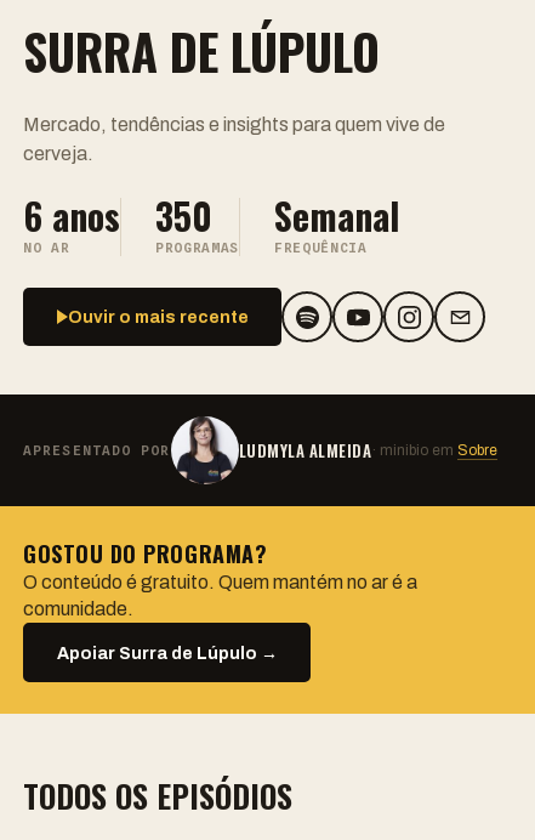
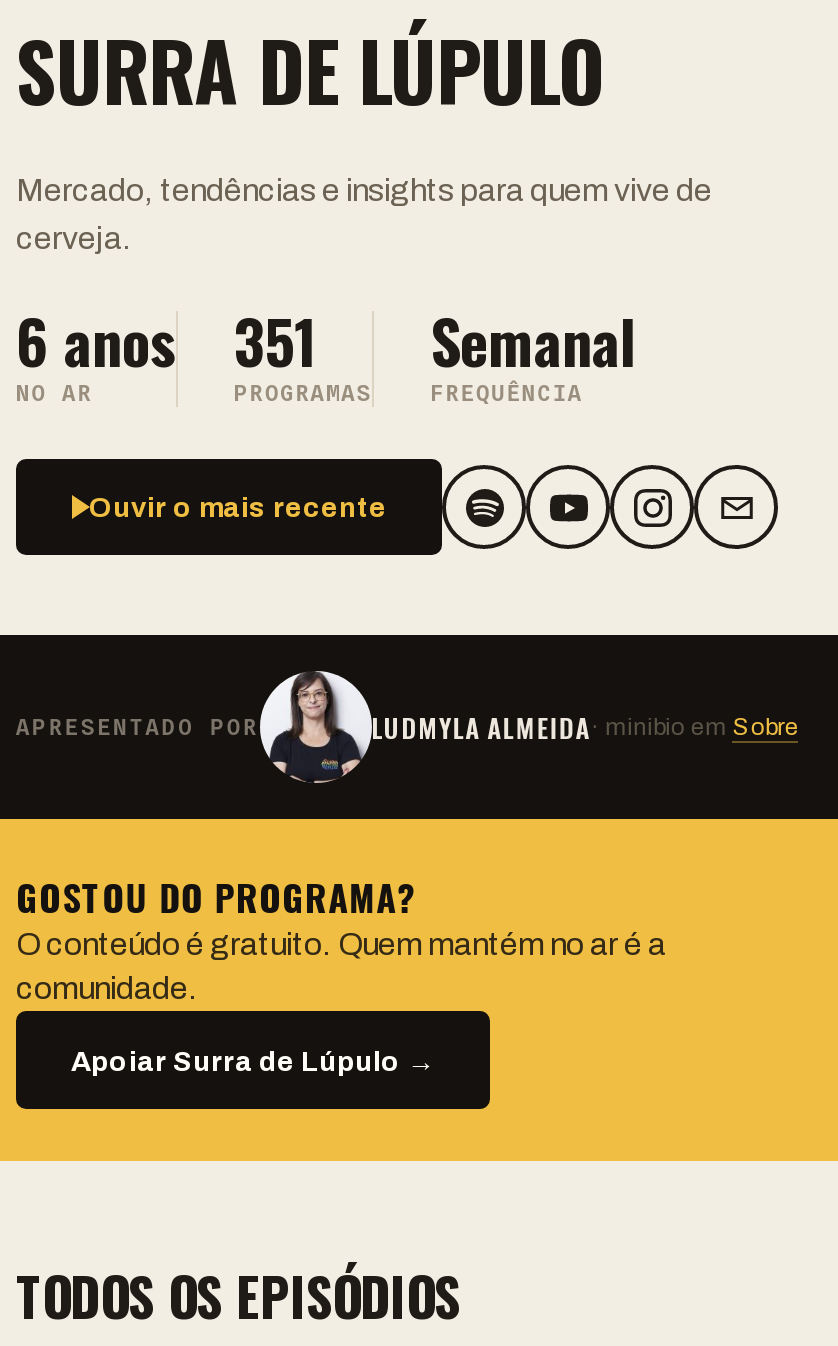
- 6 anos 350 Semanal
+ 6 anos 351 Semanal
